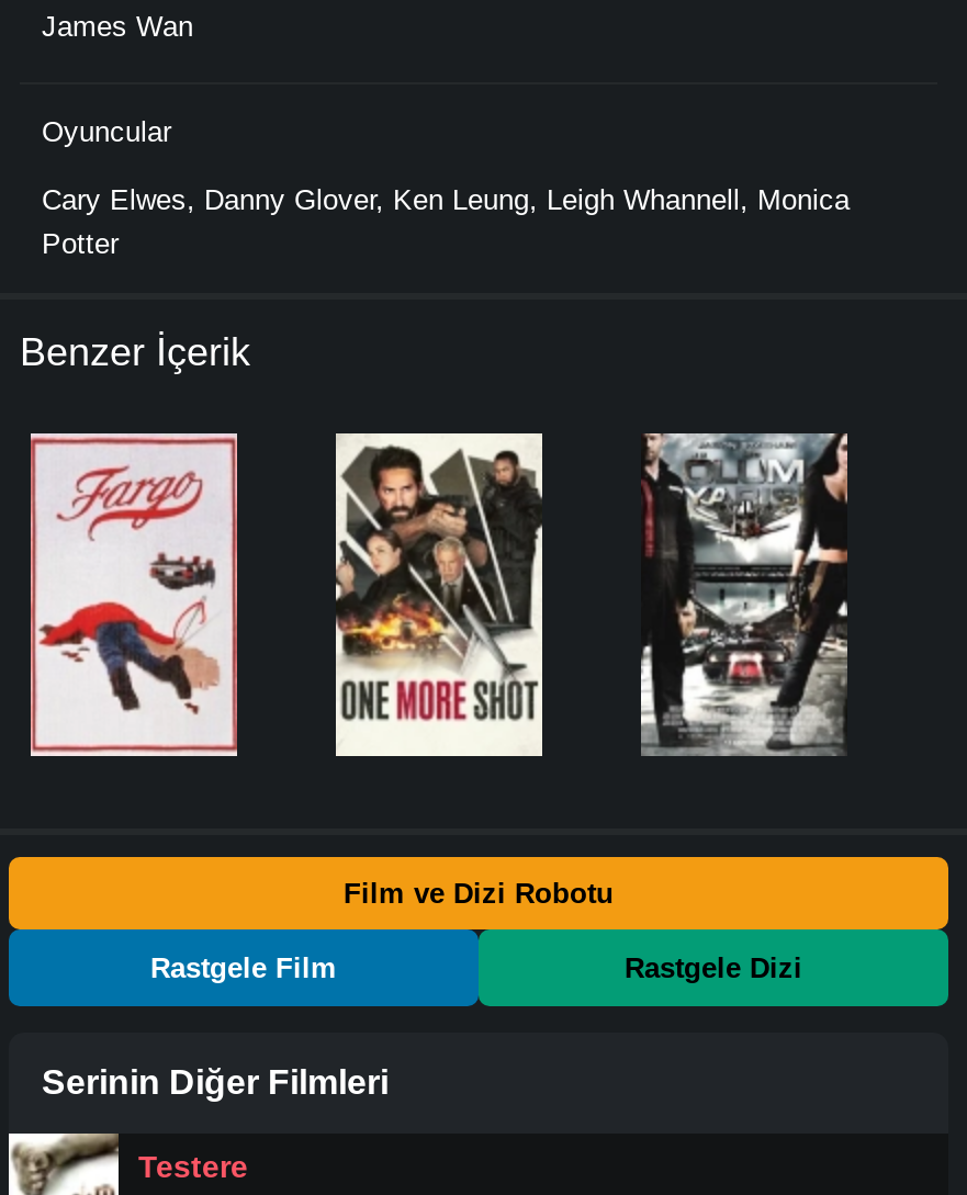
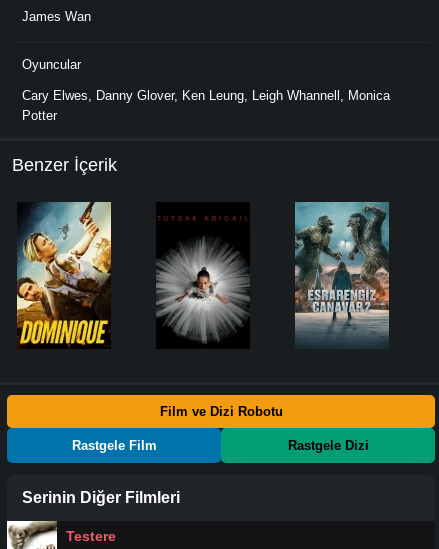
- [image]
+ [image]

- [image]
+ [image]

- [image]
+ [image]
